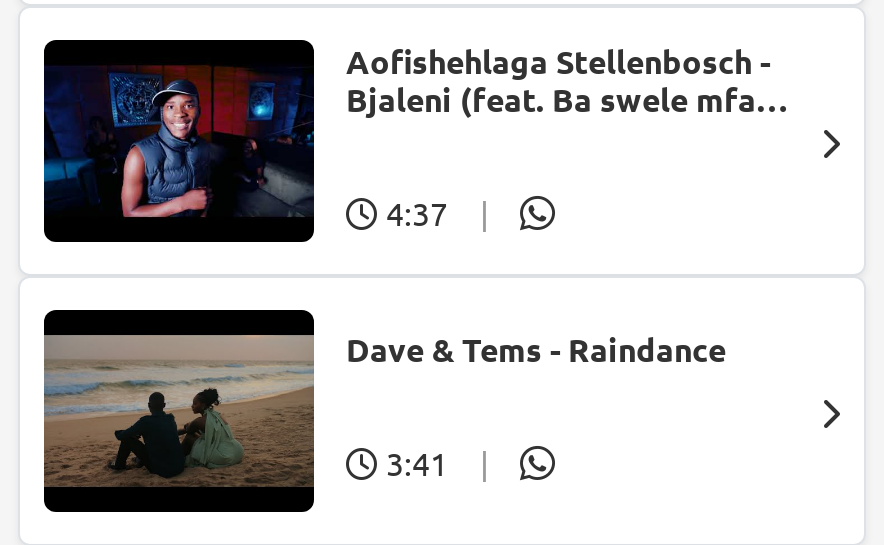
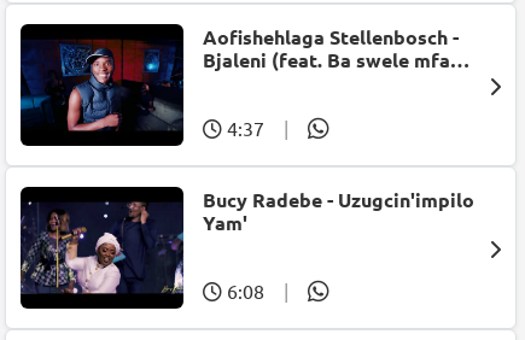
- [image]
- Dave & Tems - Raindance
+ [image]
+ Bucy Radebe - Uzugcin'impilo
+ Yam'

- 3:41
+ 6:08
